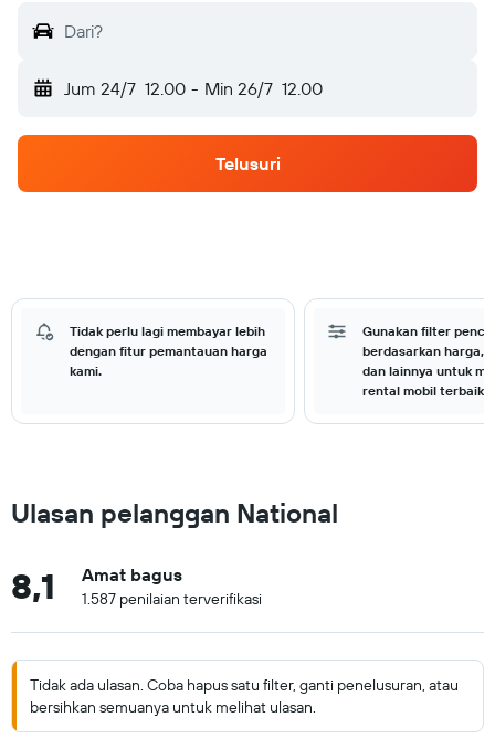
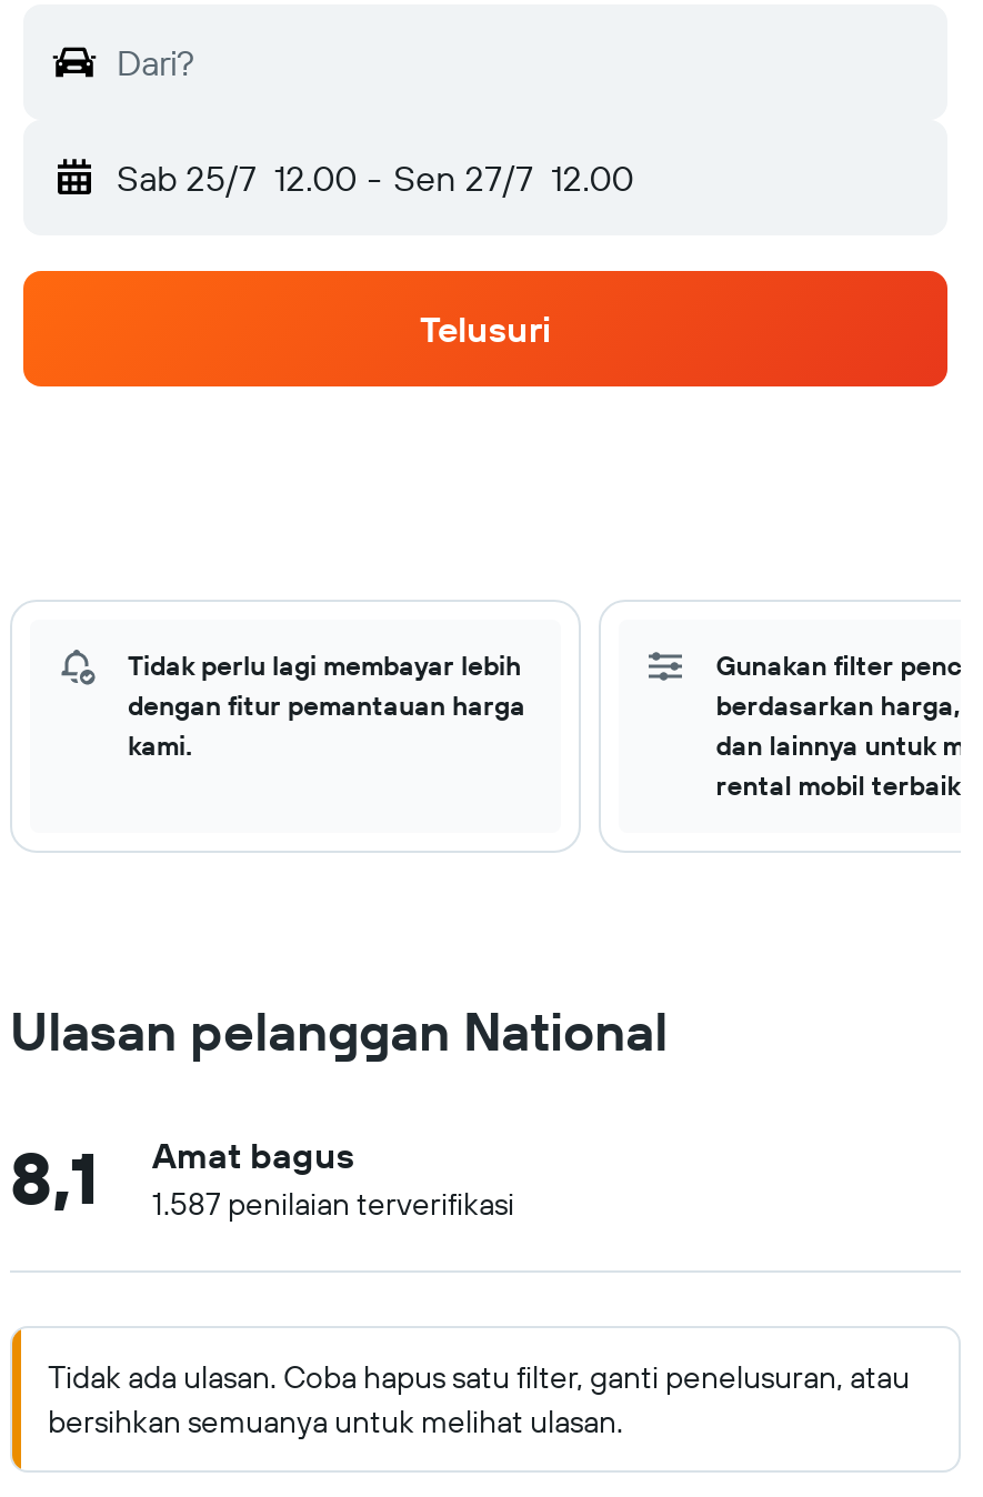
- Jum 24/7 12.00 - Min 26/7 12.00
+ Sab 25/7 12.00 - Sen 27/7 12.00
